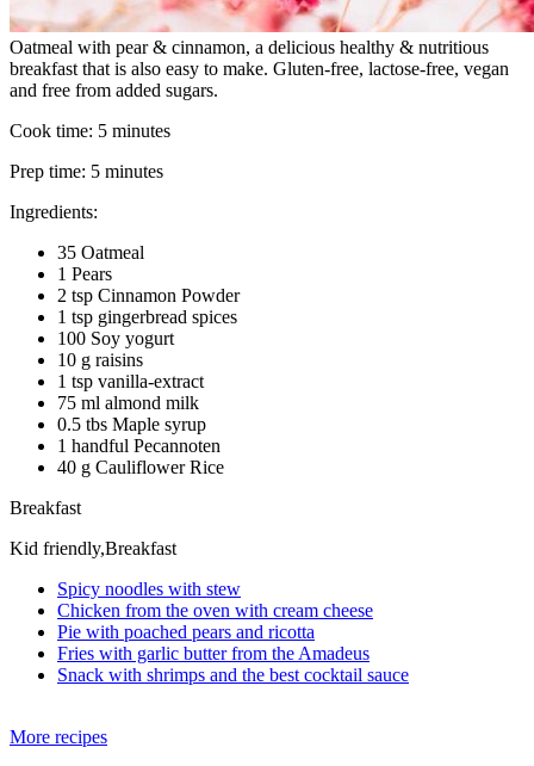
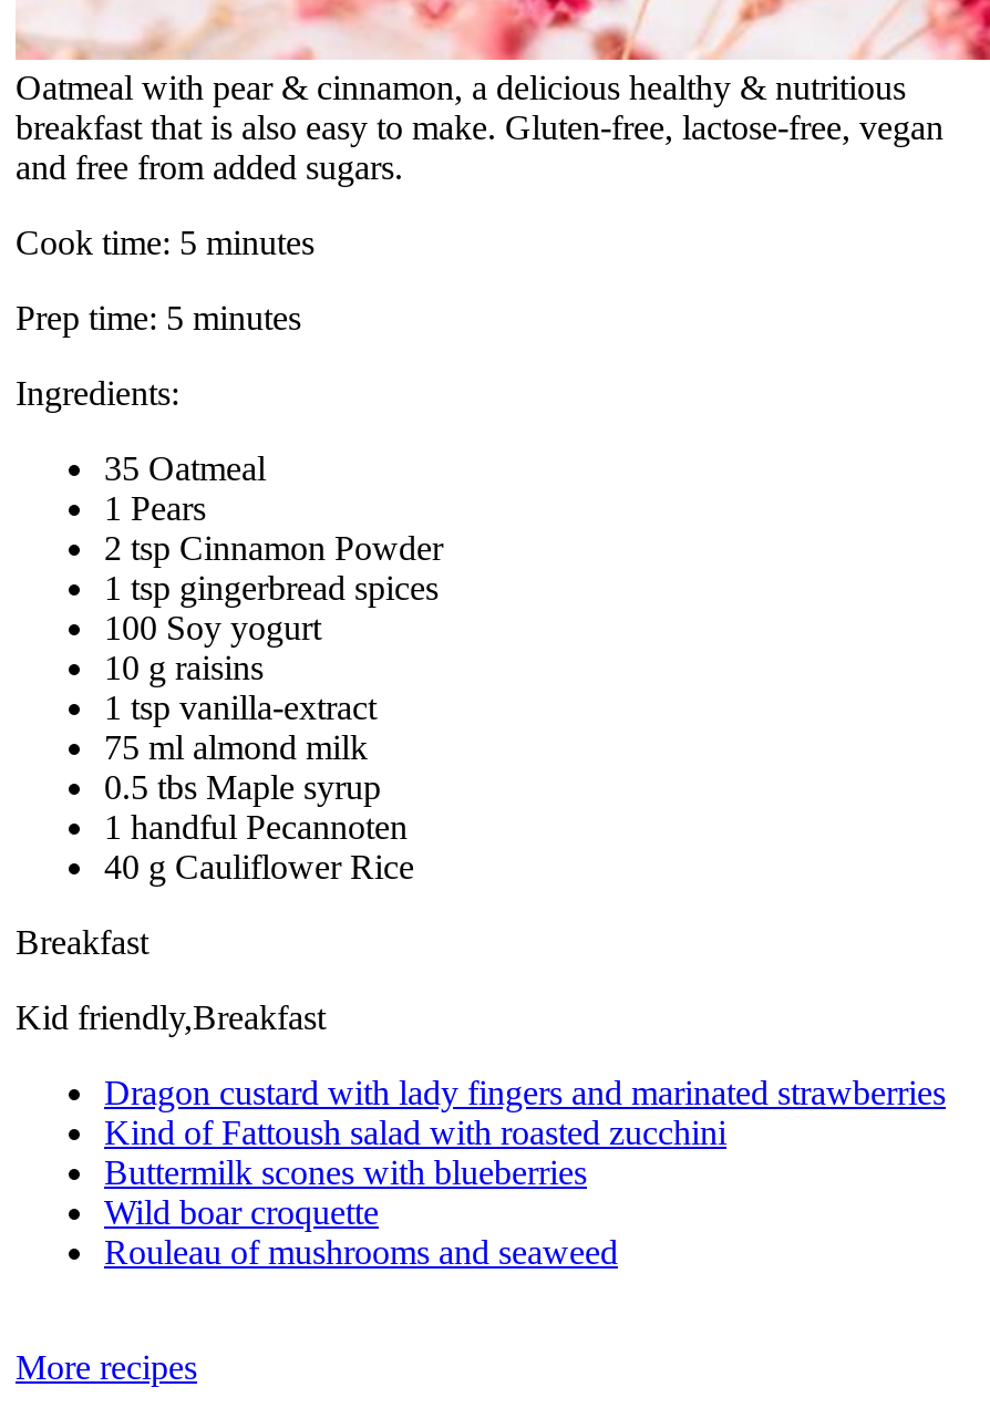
- Spicy noodles with stew
- Chicken from the oven with cream cheese
- Pie with poached pears and ricotta
- Fries with garlic butter from the Amadeus
- Snack with shrimps and the best cocktail sauce
+ Dragon custard with lady fingers and marinated strawberries
+ Kind of Fattoush salad with roasted zucchini
+ Buttermilk scones with blueberries
+ Wild boar croquette
+ Rouleau of mushrooms and seaweed
